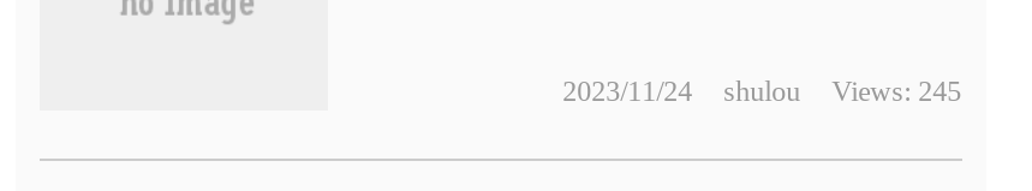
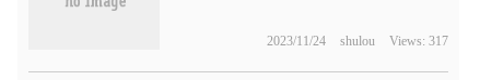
- 2023/11/24 shulou Views: 245
+ 2023/11/24 shulou Views: 317
